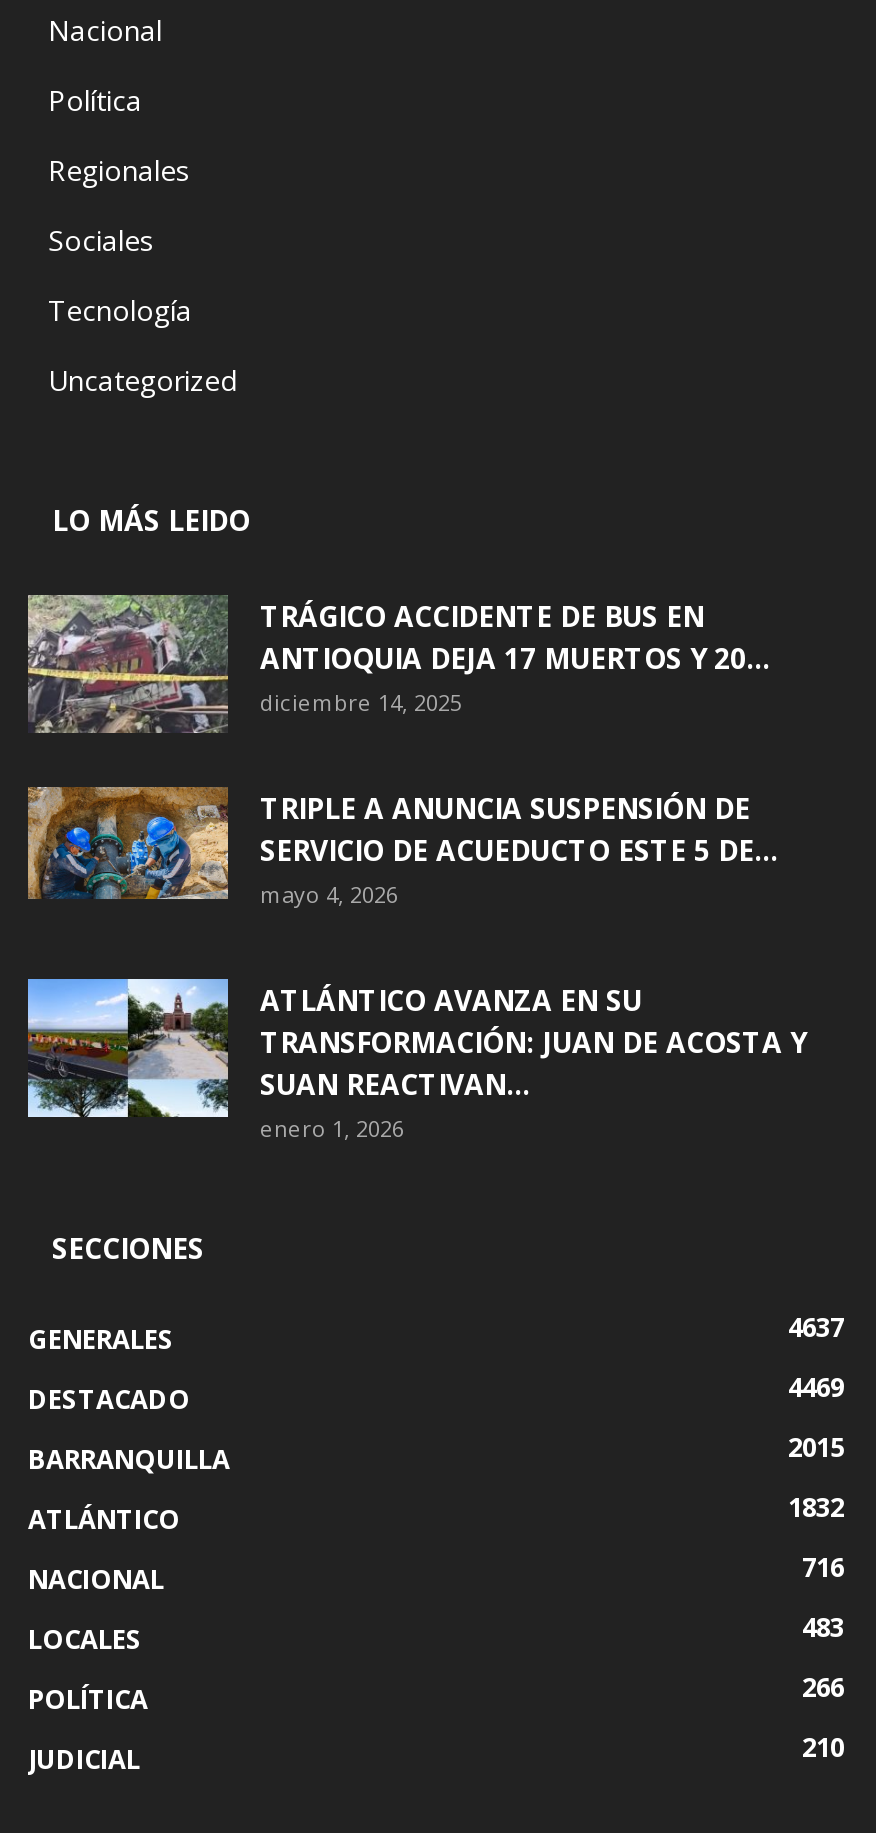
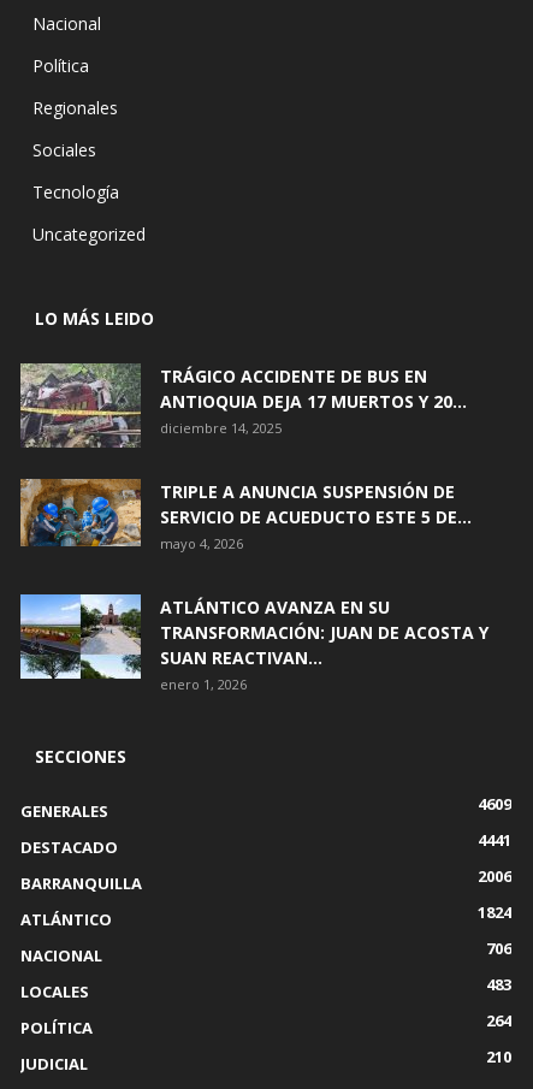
- 4637
+ 4609

- 4469
+ 4441

- 2015
+ 2006

- 1832
+ 1824

- 716
+ 706

- 266
+ 264
